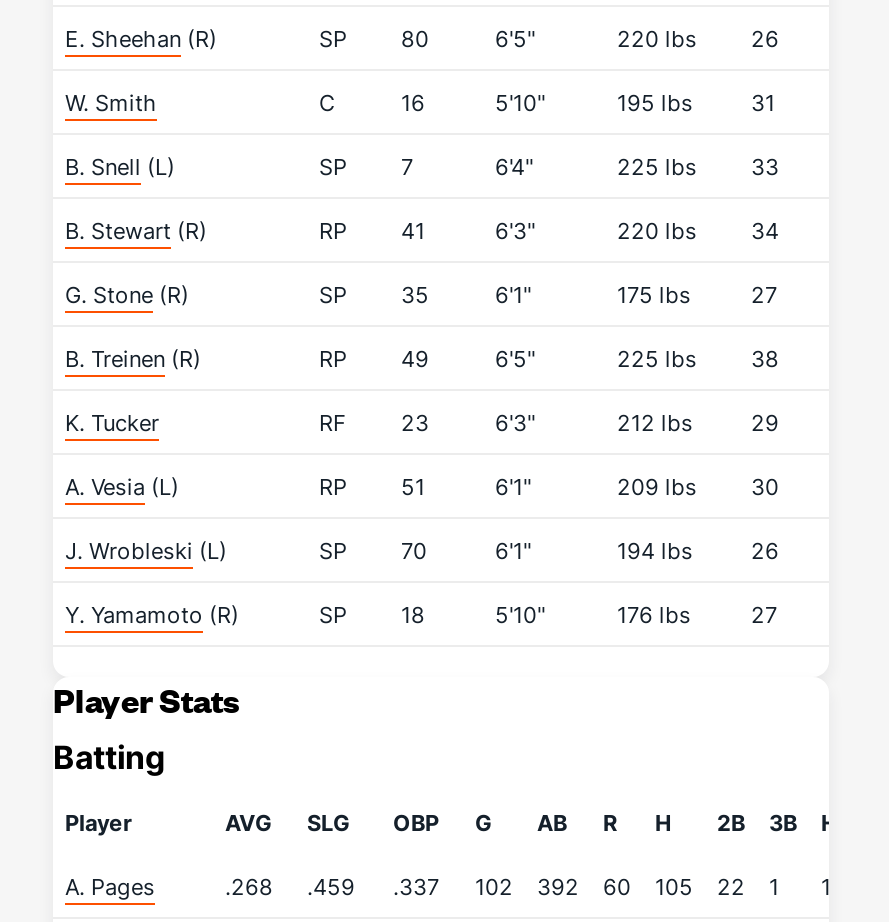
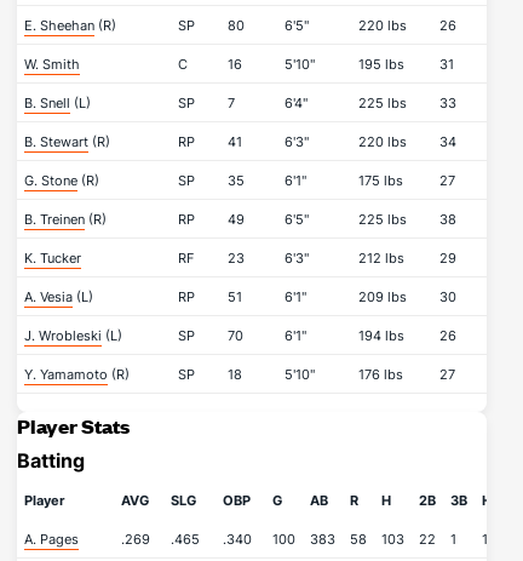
- .268
+ .269

- .459
+ .465

- .337
+ .340

- 102
+ 100

- 392
+ 383

- 60
+ 58

- 105
+ 103
